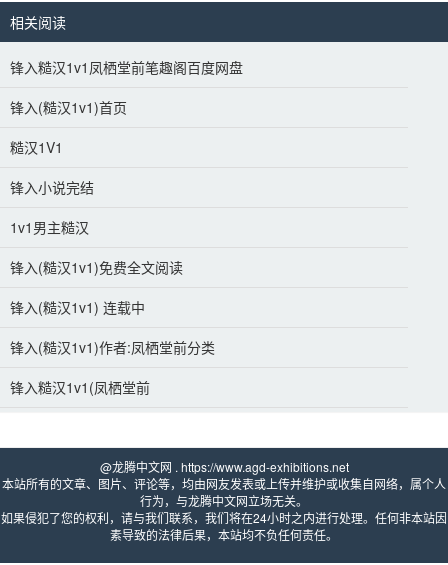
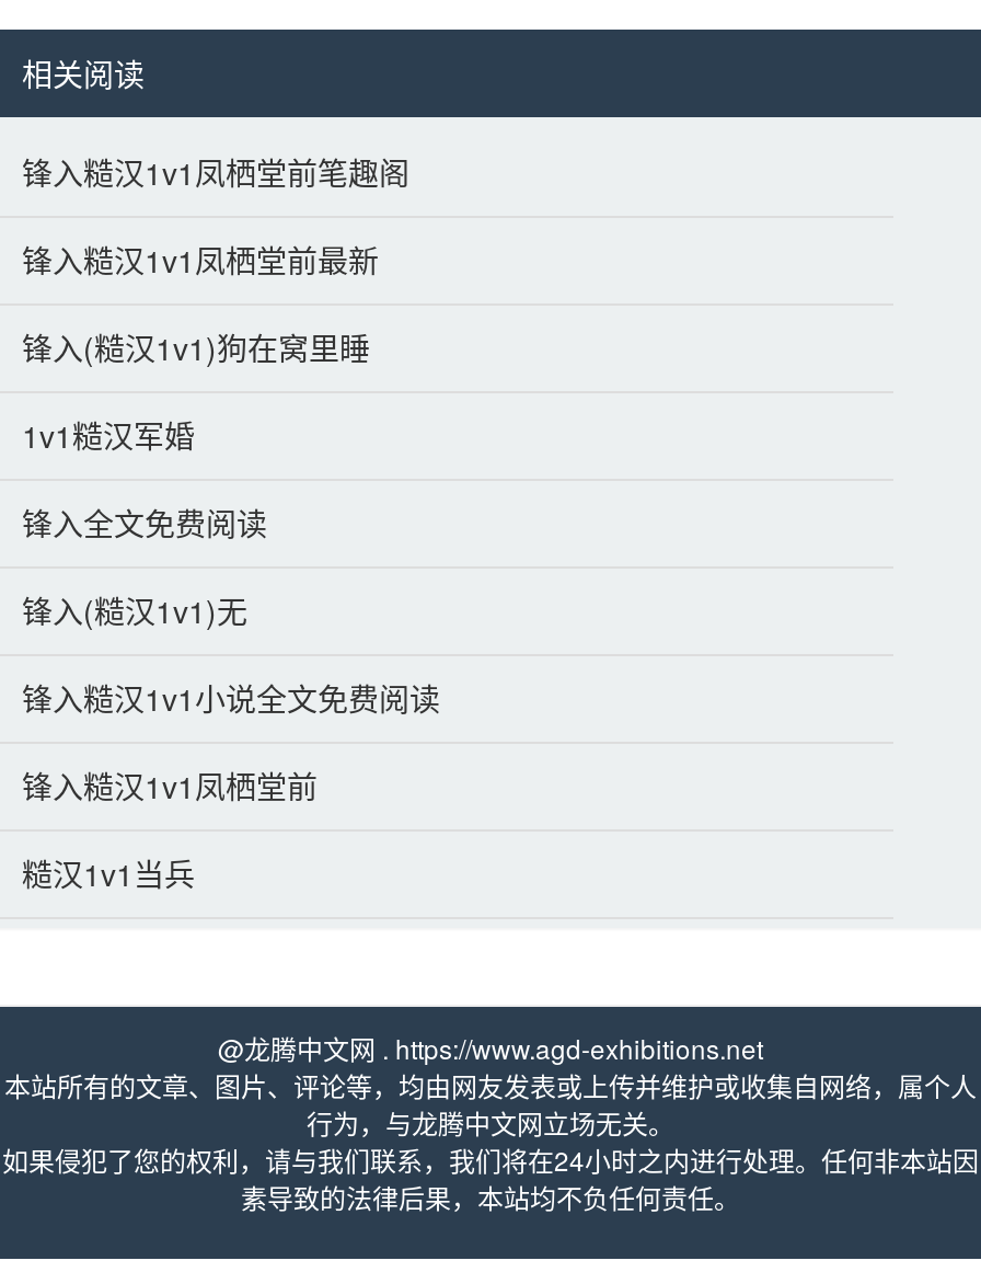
- 锋入糙汉1v1凤栖堂前笔趣阁百度网盘
+ 锋入糙汉1v1凤栖堂前笔趣阁

- 锋入(糙汉1v1)首页
+ 锋入糙汉1v1凤栖堂前最新

- 糙汉1V1
+ 锋入(糙汉1v1)狗在窝里睡

- 锋入小说完结
+ 1v1糙汉军婚

- 1v1男主糙汉
+ 锋入全文免费阅读

- 锋入(糙汉1v1)免费全文阅读
+ 锋入(糙汉1v1)无

- 锋入(糙汉1v1) 连载中
+ 锋入糙汉1v1小说全文免费阅读

- 锋入(糙汉1v1)作者:凤栖堂前分类
+ 锋入糙汉1v1凤栖堂前

- 锋入糙汉1v1(凤栖堂前
+ 糙汉1v1当兵
